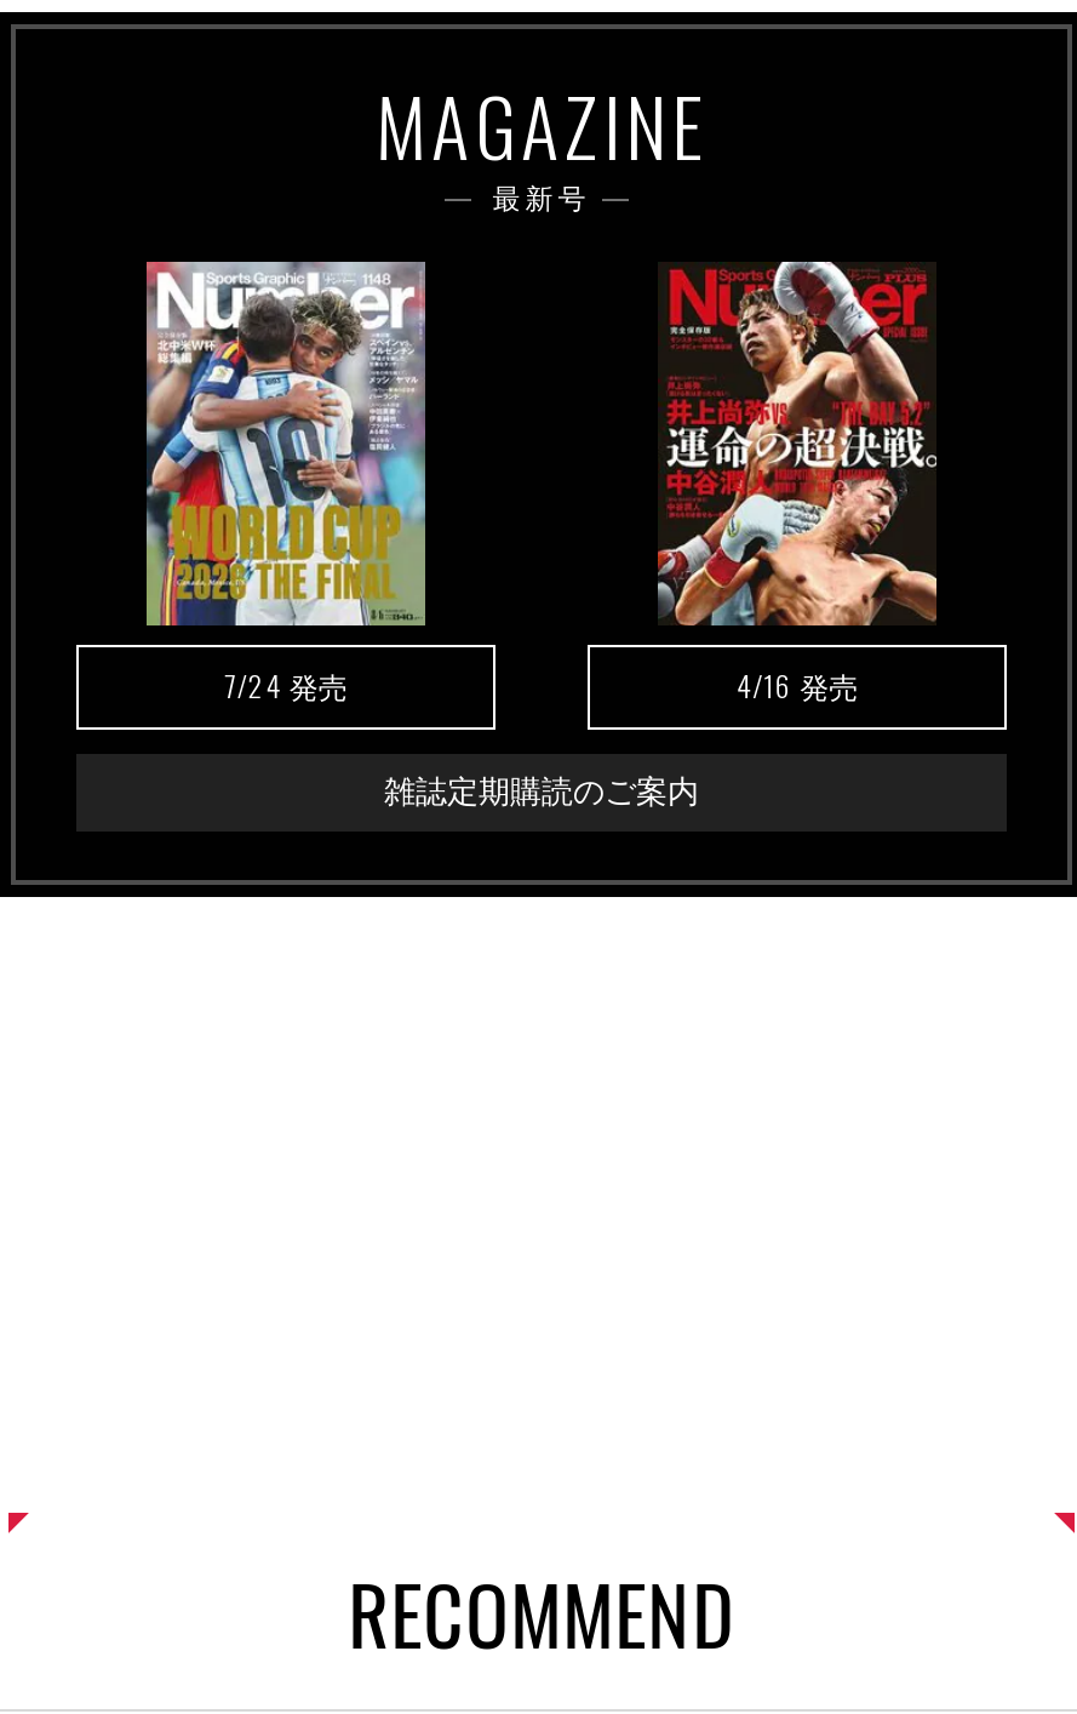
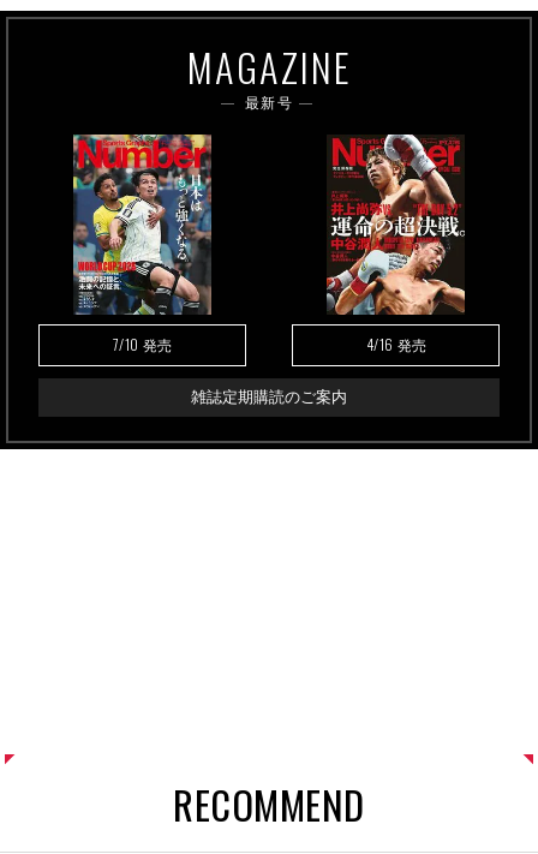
- [image]
- 7/24発売
+ [image]
+ 7/10発売
